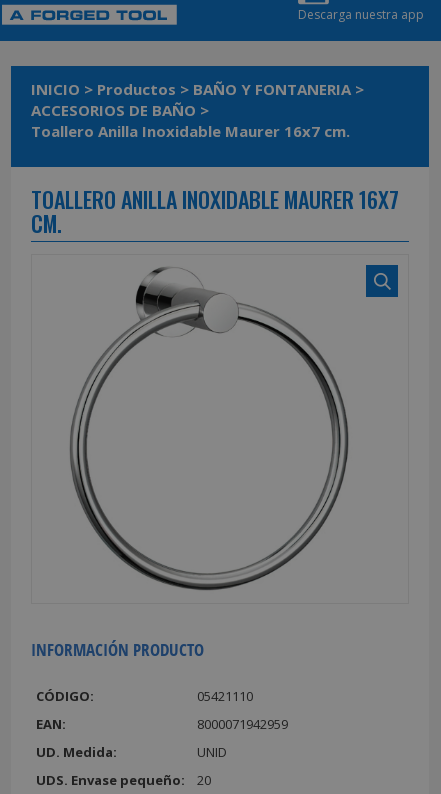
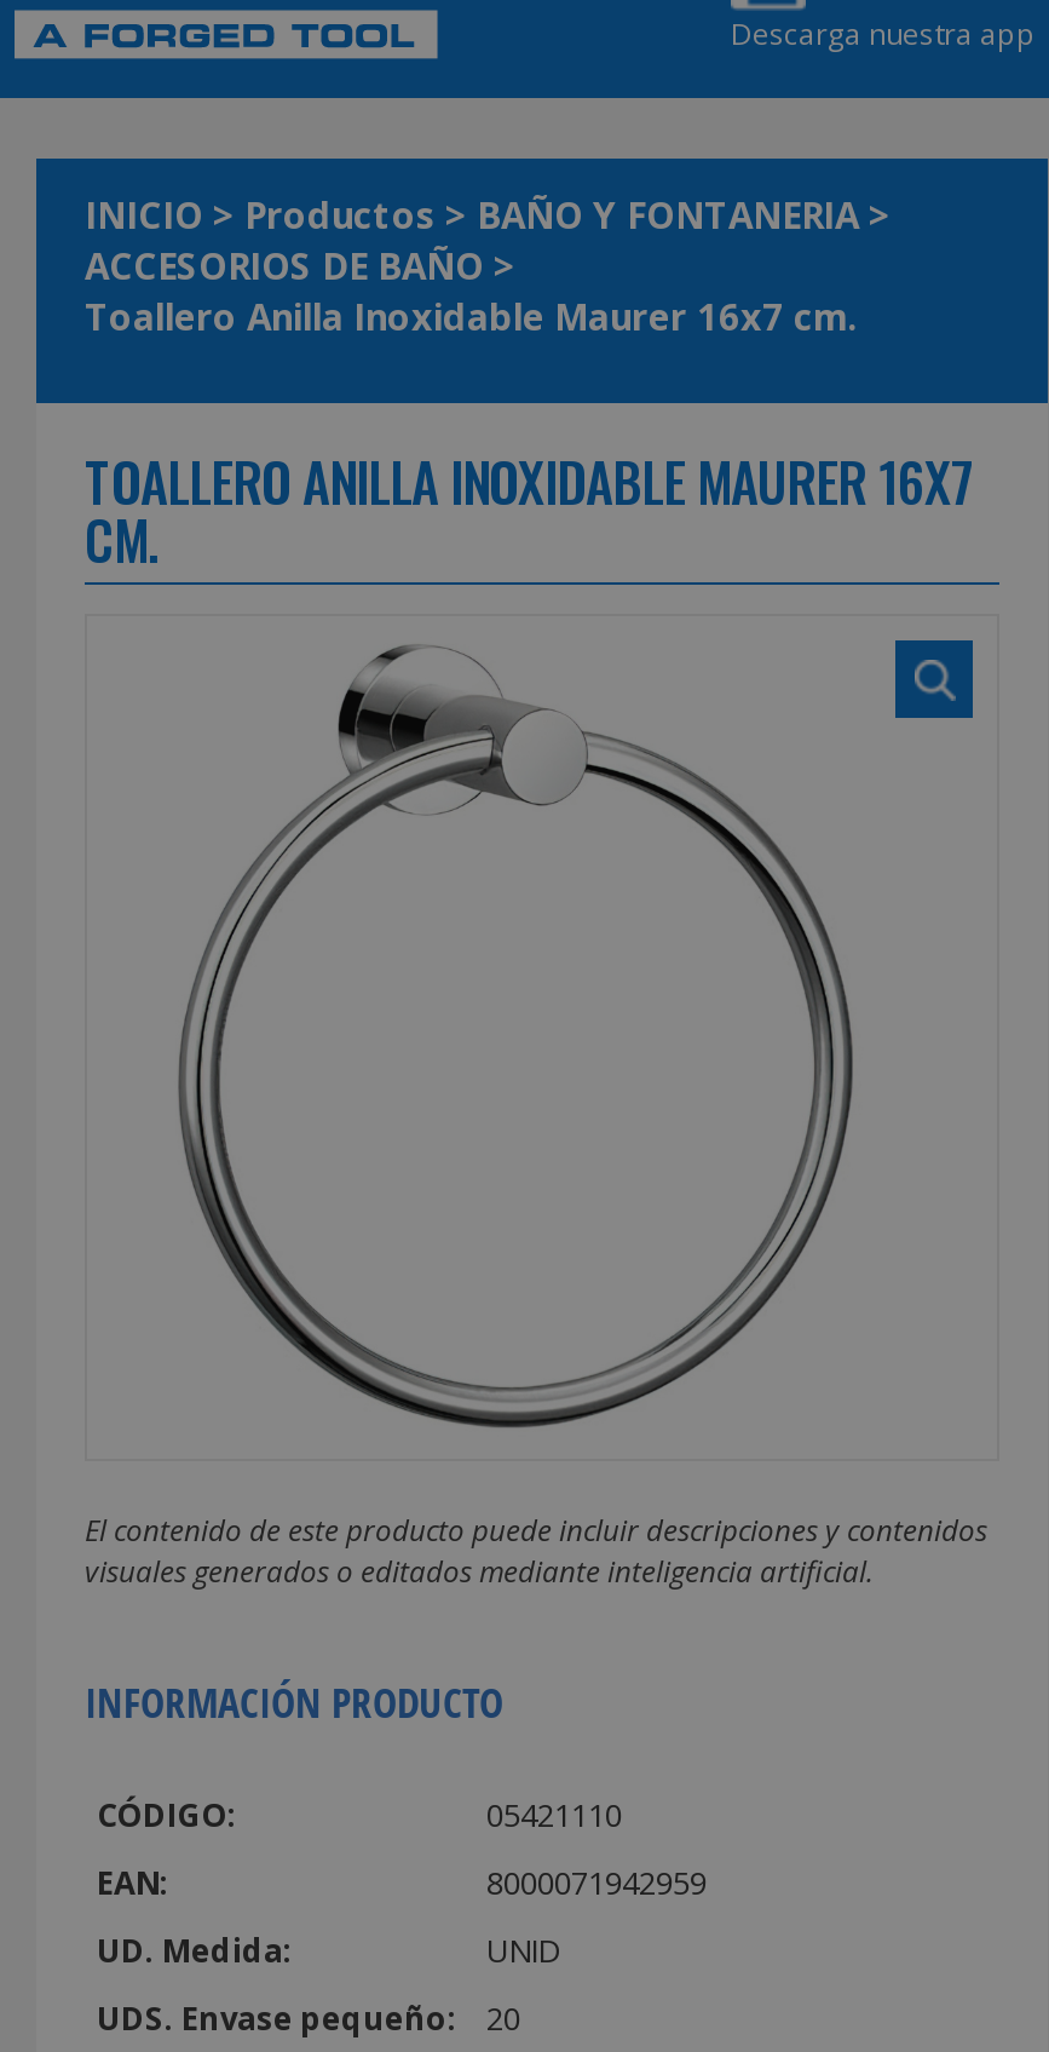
+ El contenido de este producto puede incluir descripciones y contenidos
+ visuales generados o editados mediante inteligencia artificial.
